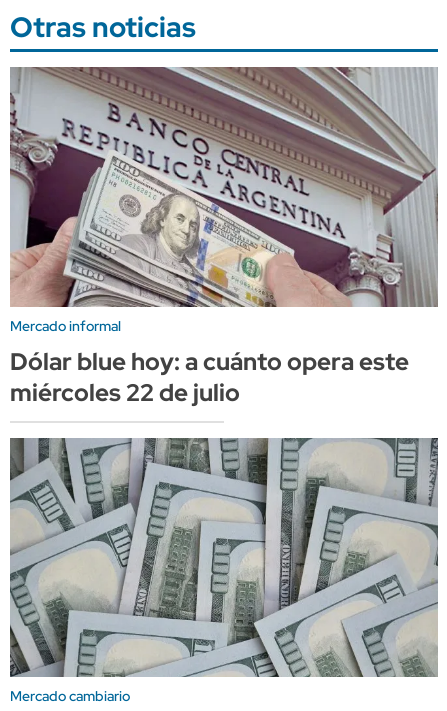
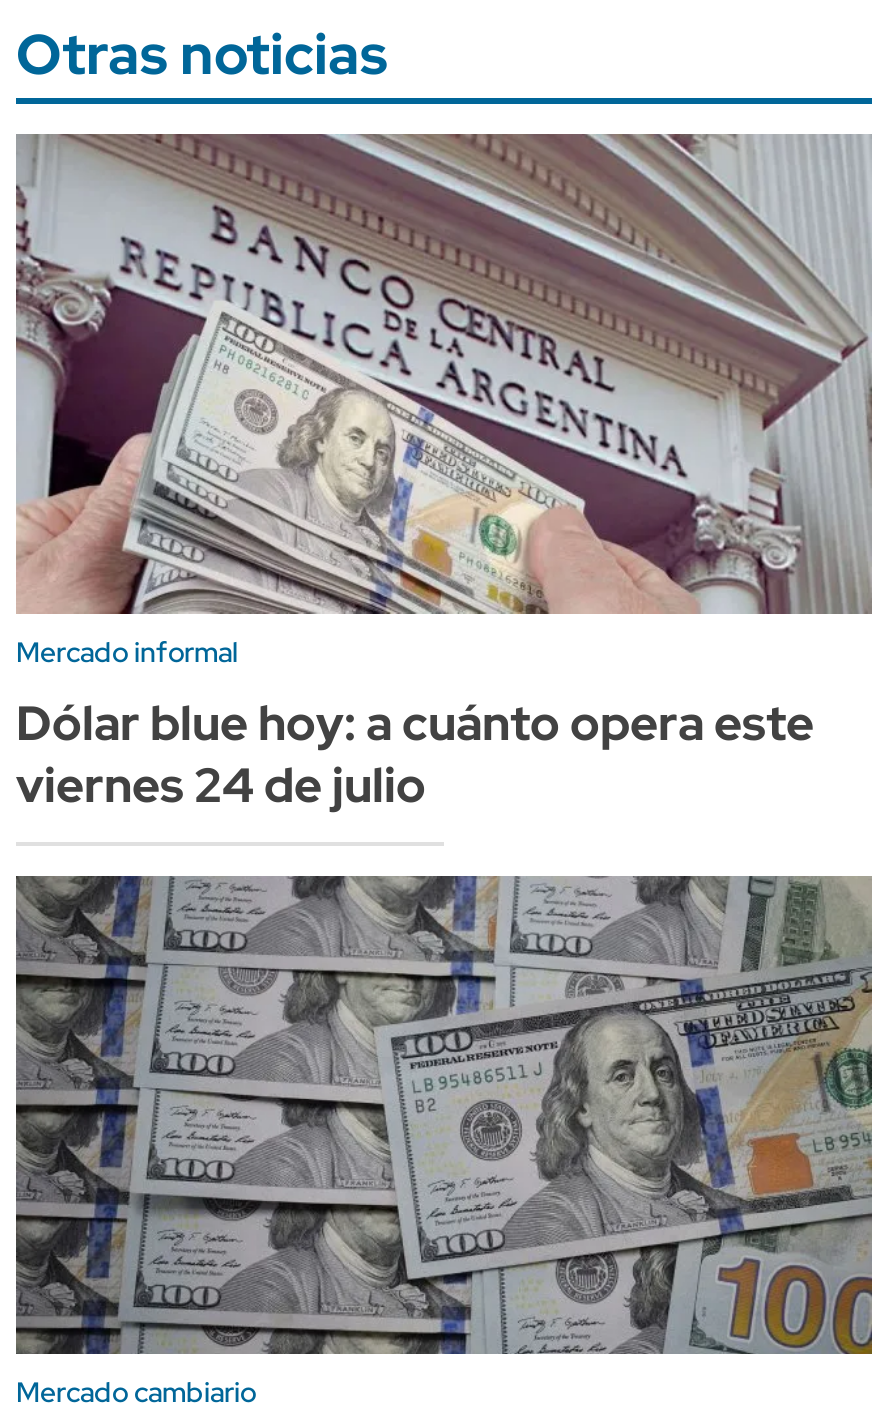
- miércoles 22 de julio
+ viernes 24 de julio

- [image]
+ [image]
